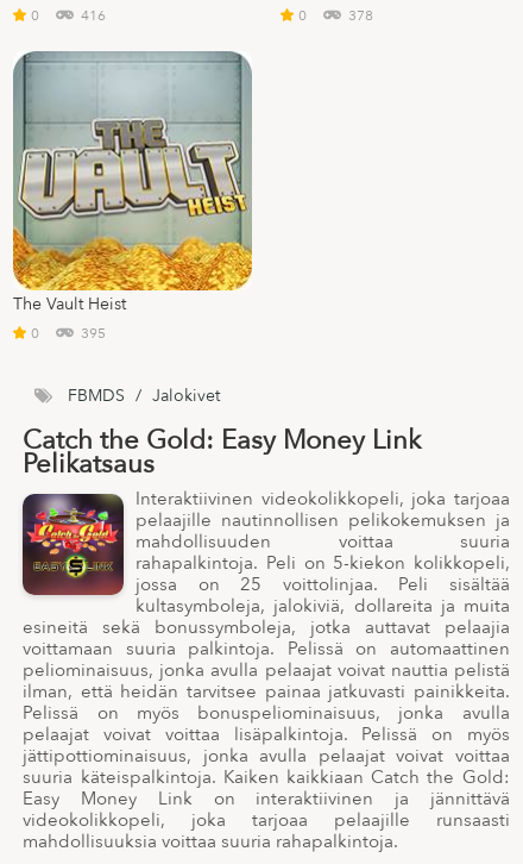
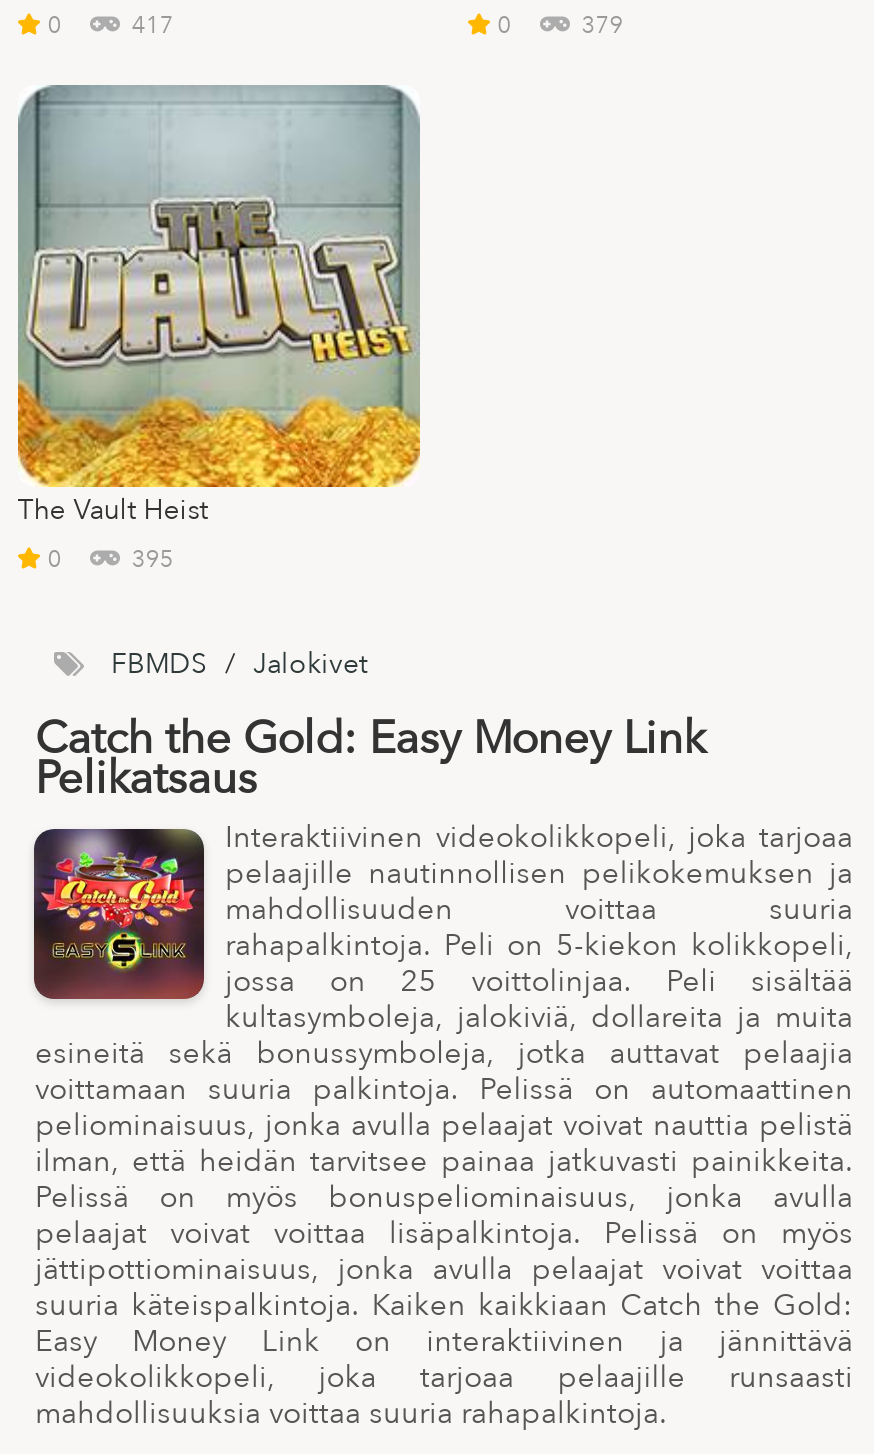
- 416
+ 417

- 378
+ 379
